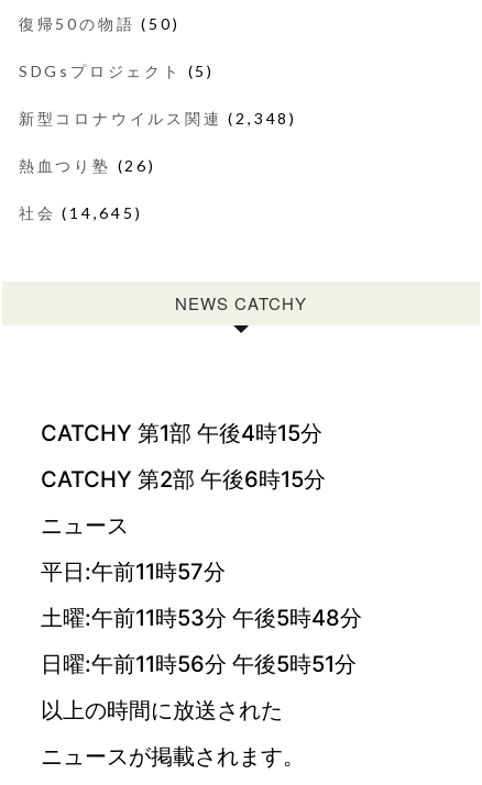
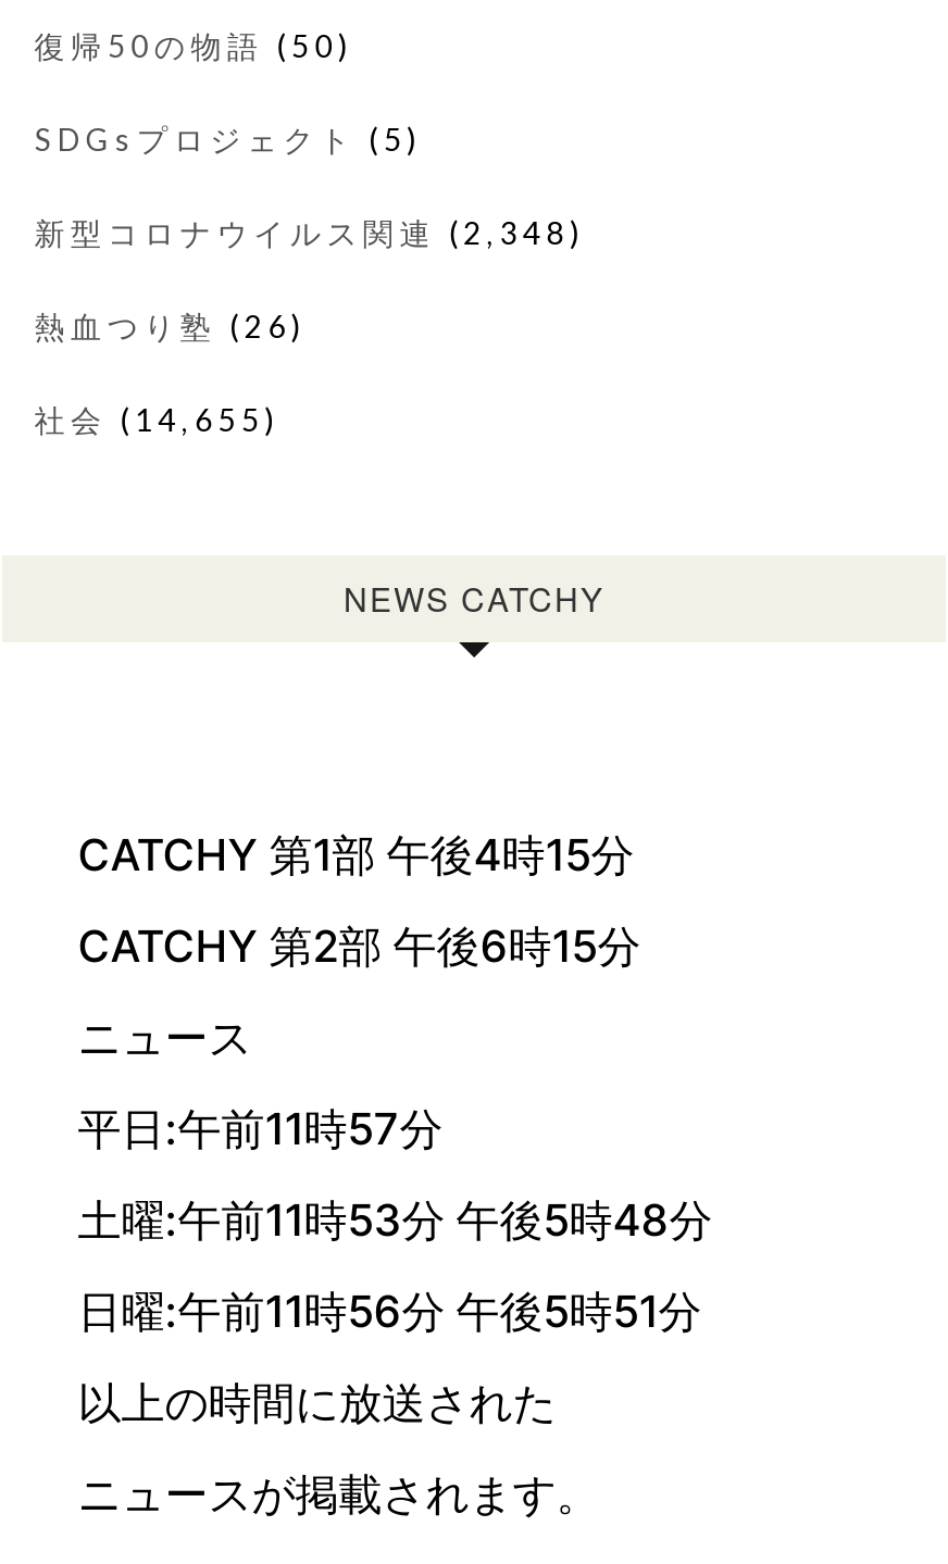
- 社会(14,645)
+ 社会(14,655)
